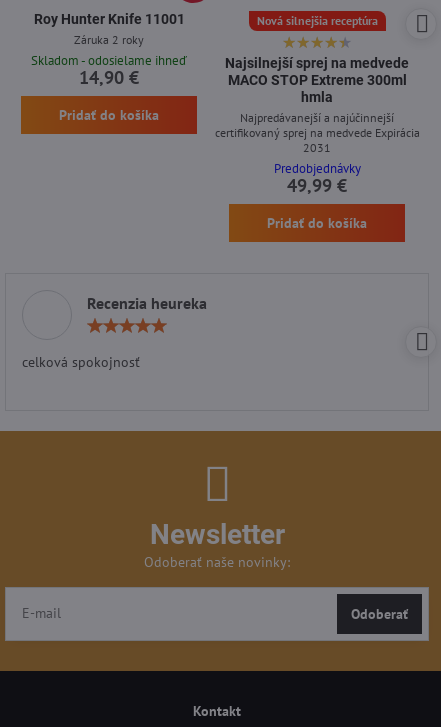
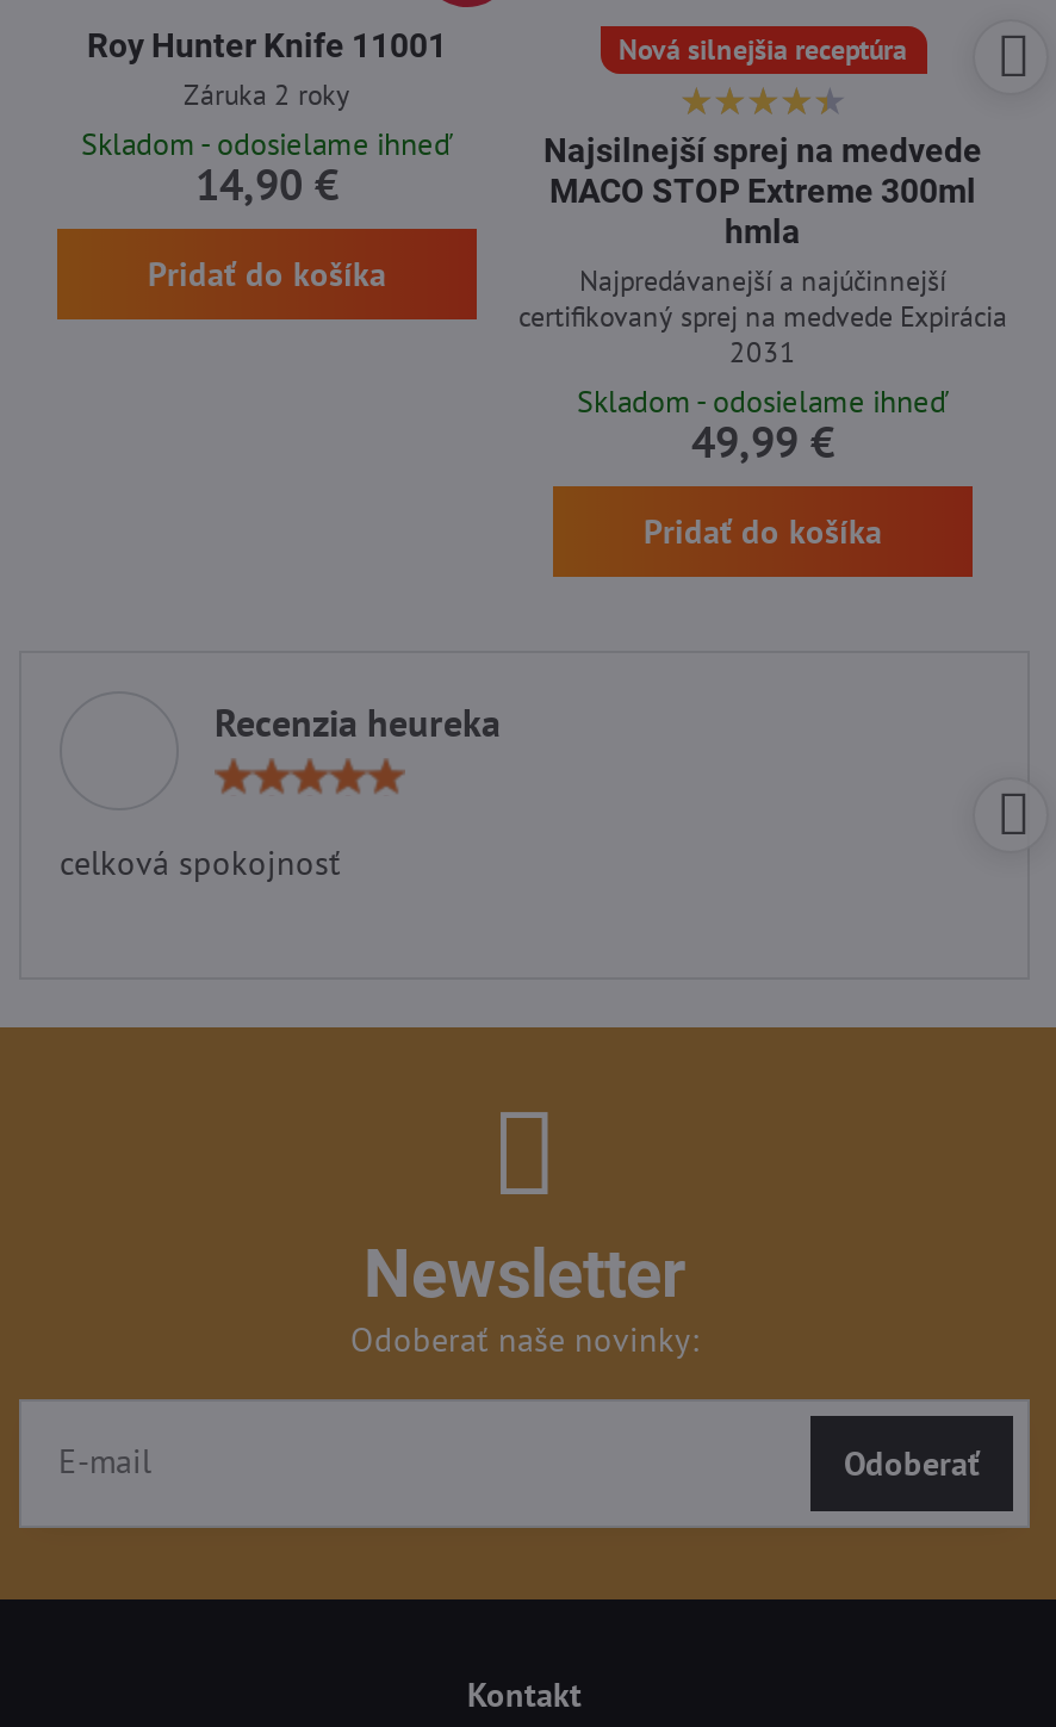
- Predobjednávky
+ Skladom - odosielame ihneď
